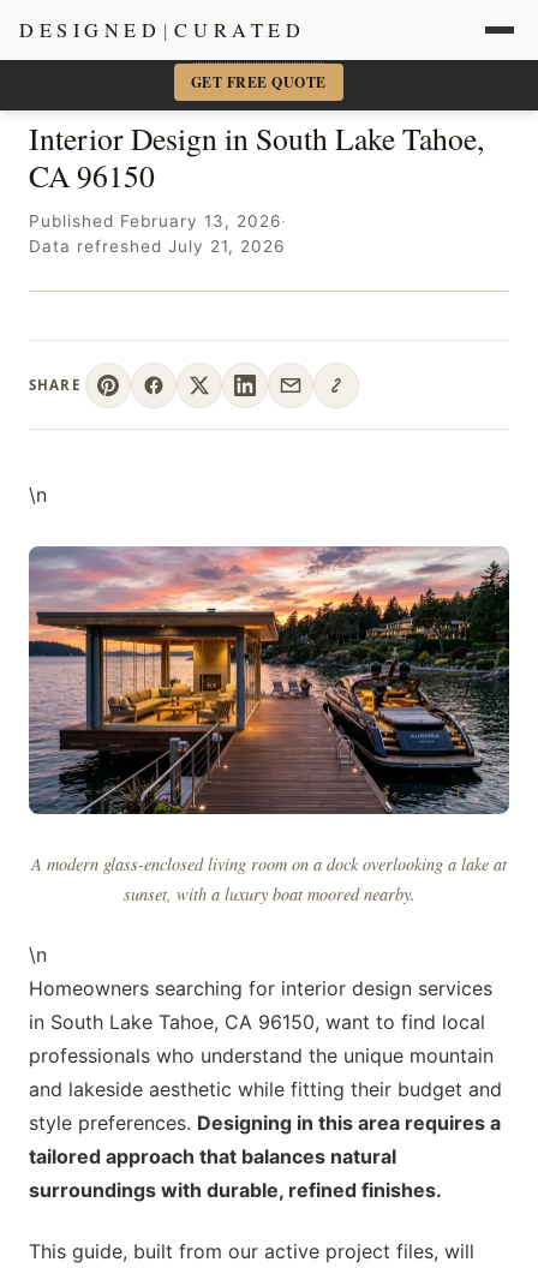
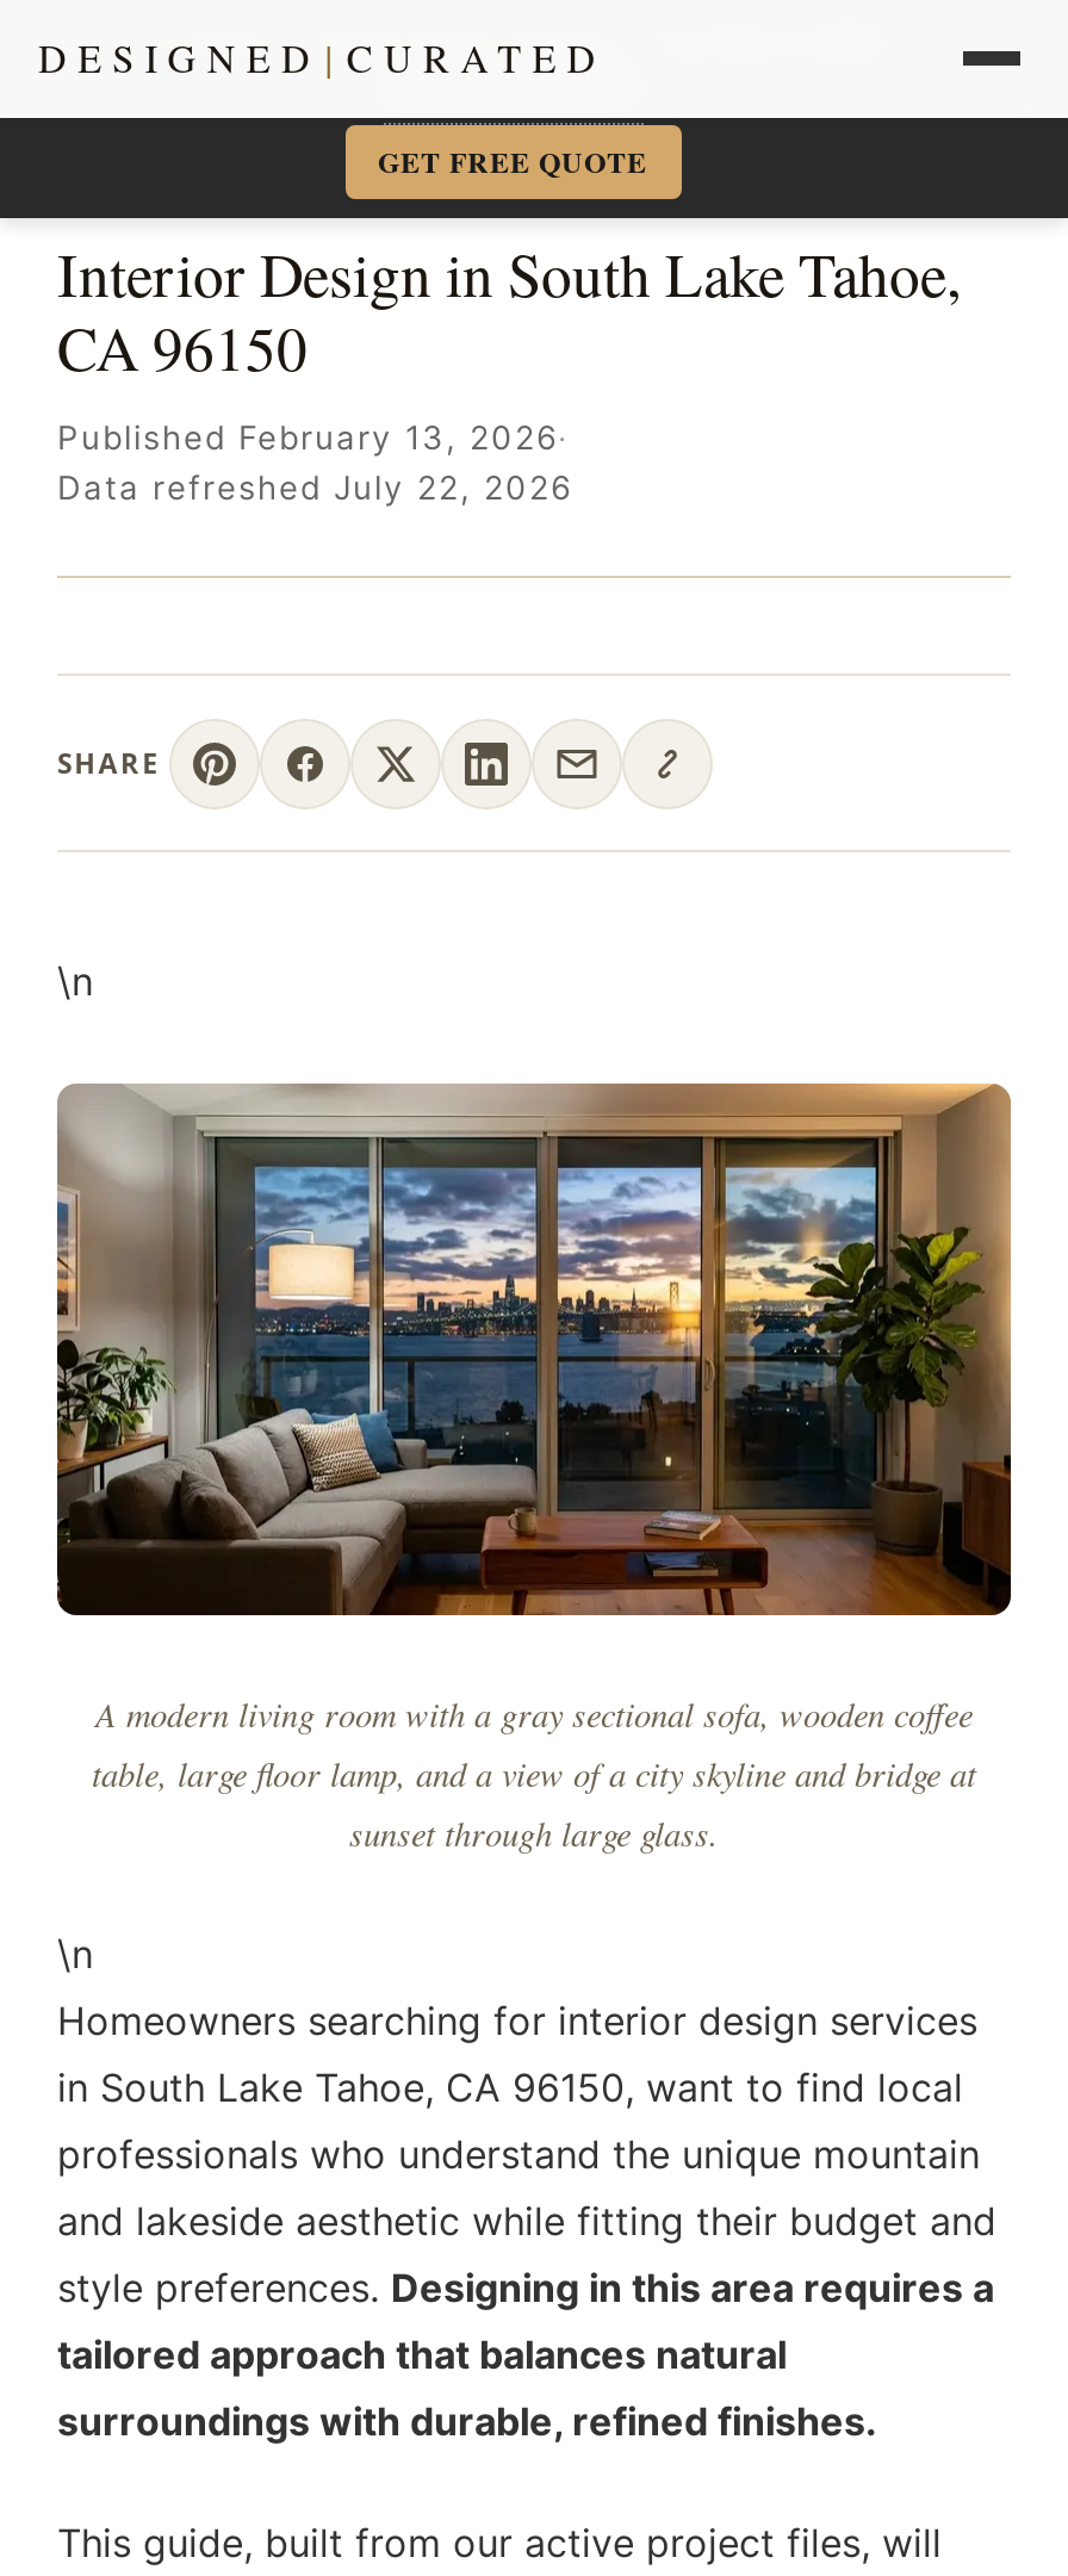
- Data refreshed July 21, 2026
+ Data refreshed July 22, 2026

- [image]
- A modern glass-enclosed living room on a dock overlooking a lake at
- sunset, with a luxury boat moored nearby.
+ [image]
+ A modern living room with a gray sectional sofa, wooden coffee
+ table, large floor lamp, and a view of a city skyline and bridge at
+ sunset through large glass.
